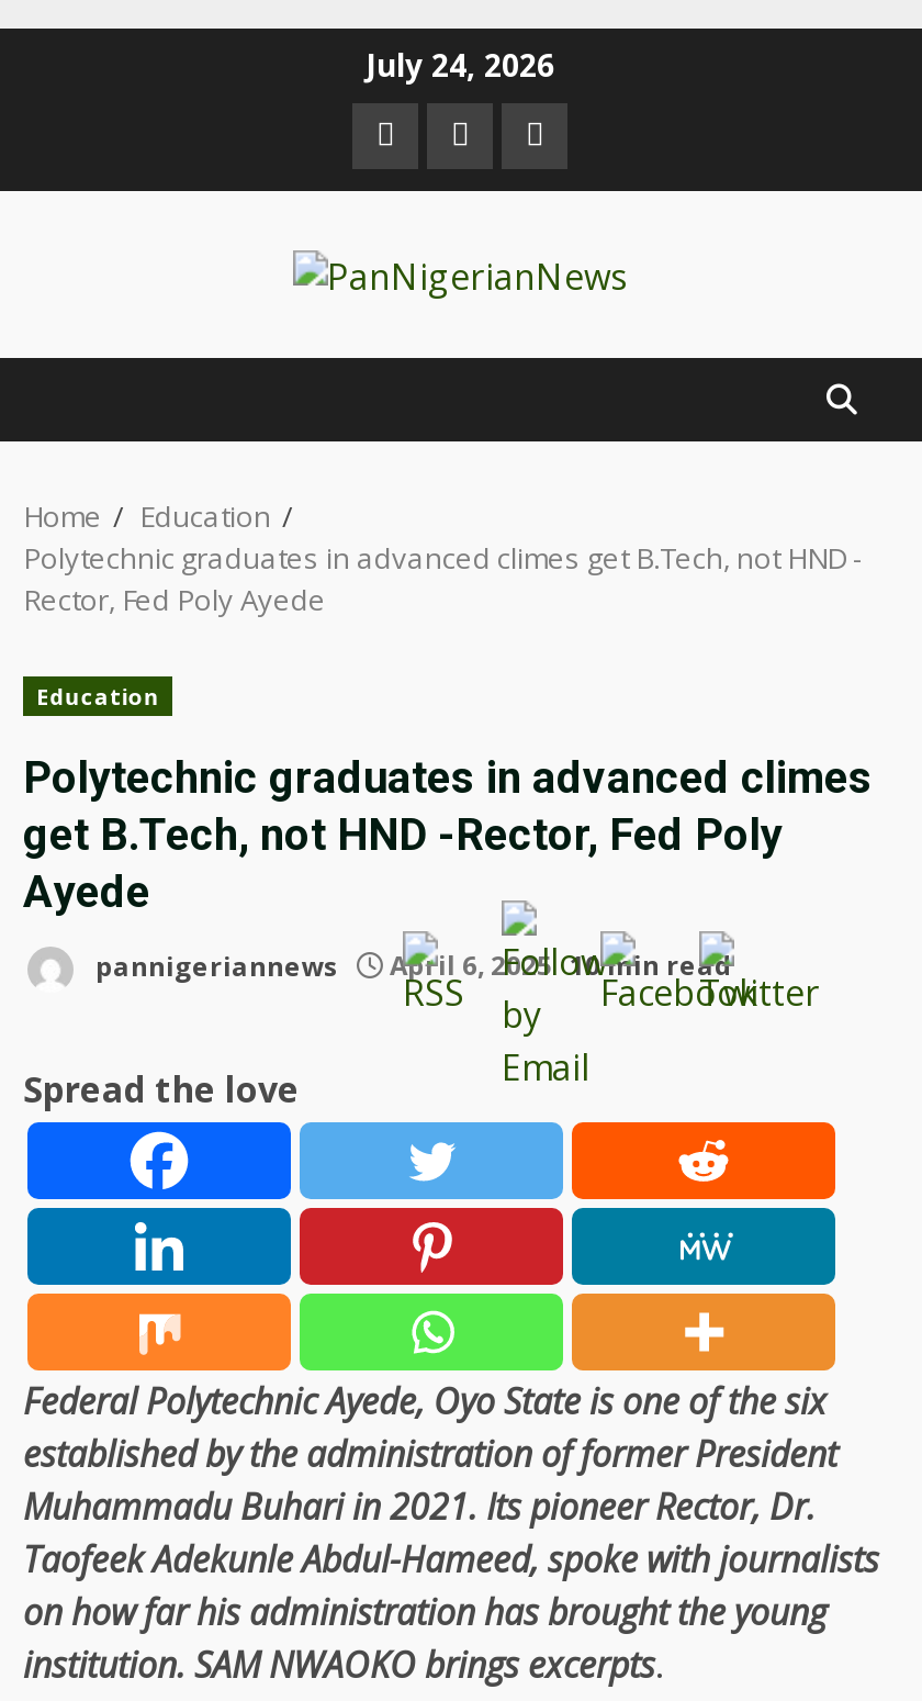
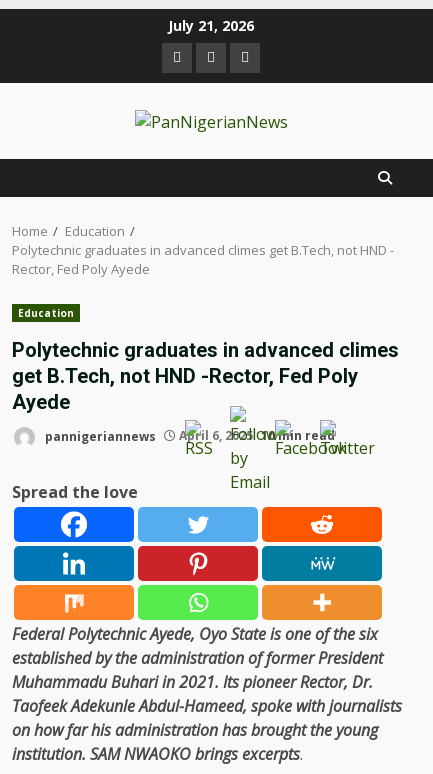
- July 24, 2026
+ July 21, 2026
